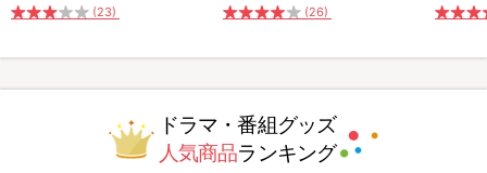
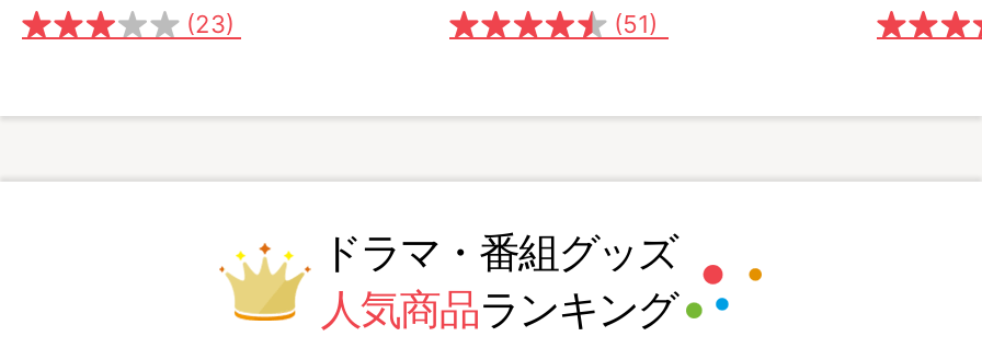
- (26)
+ (51)
